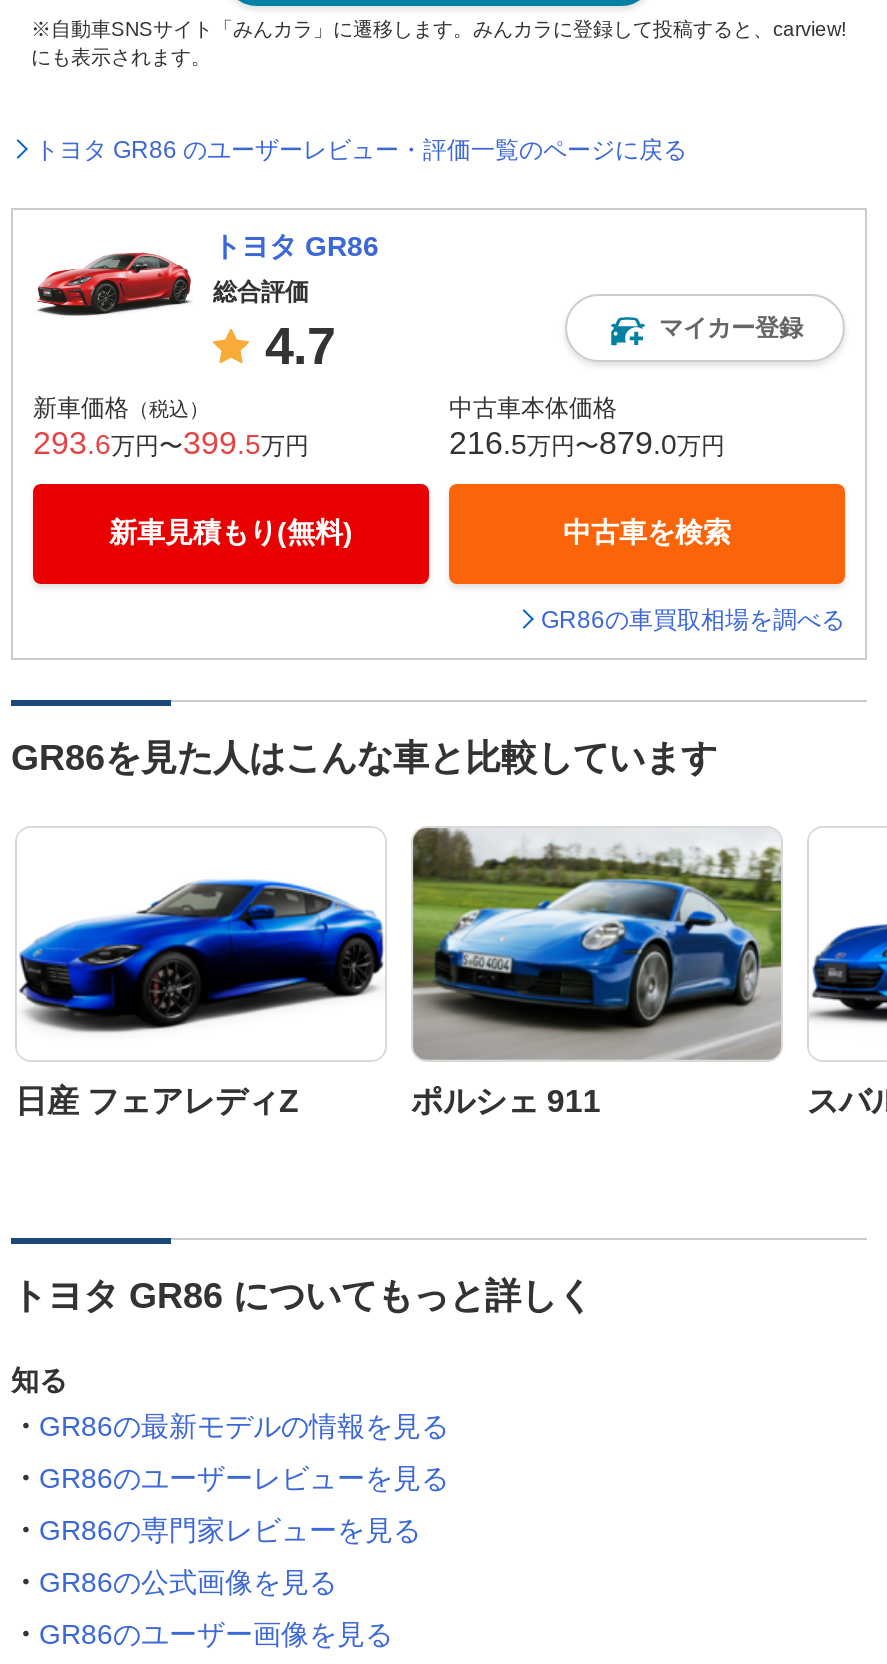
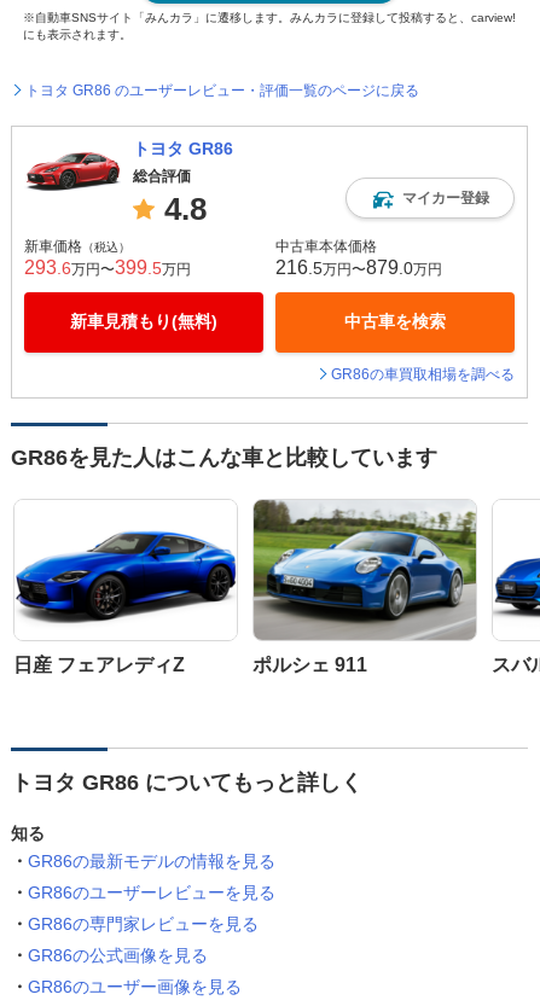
- 4.7
+ 4.8
